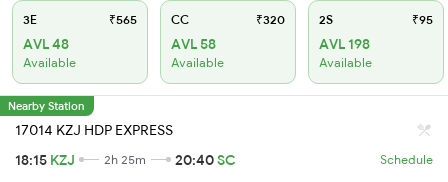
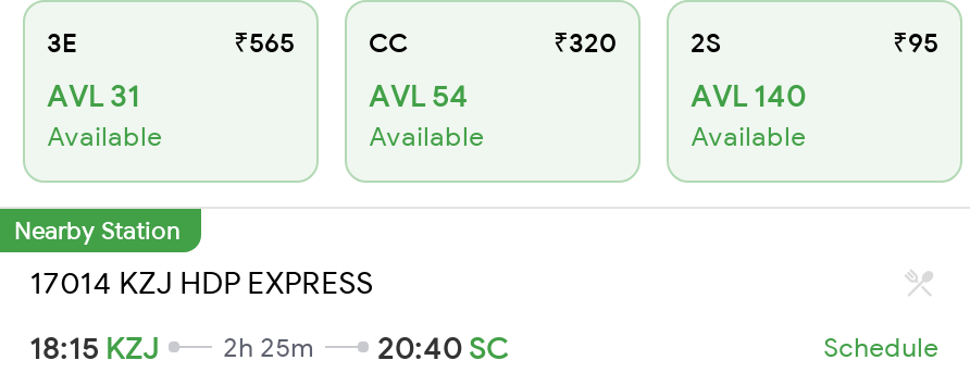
- AVL 48
+ AVL 31

- AVL 58
+ AVL 54

- AVL 198
+ AVL 140
